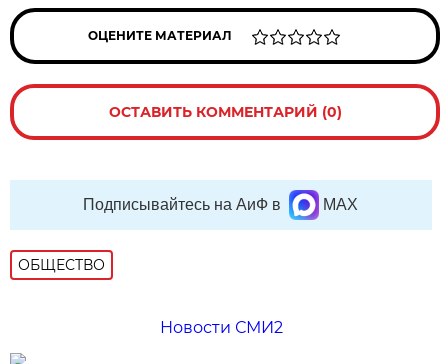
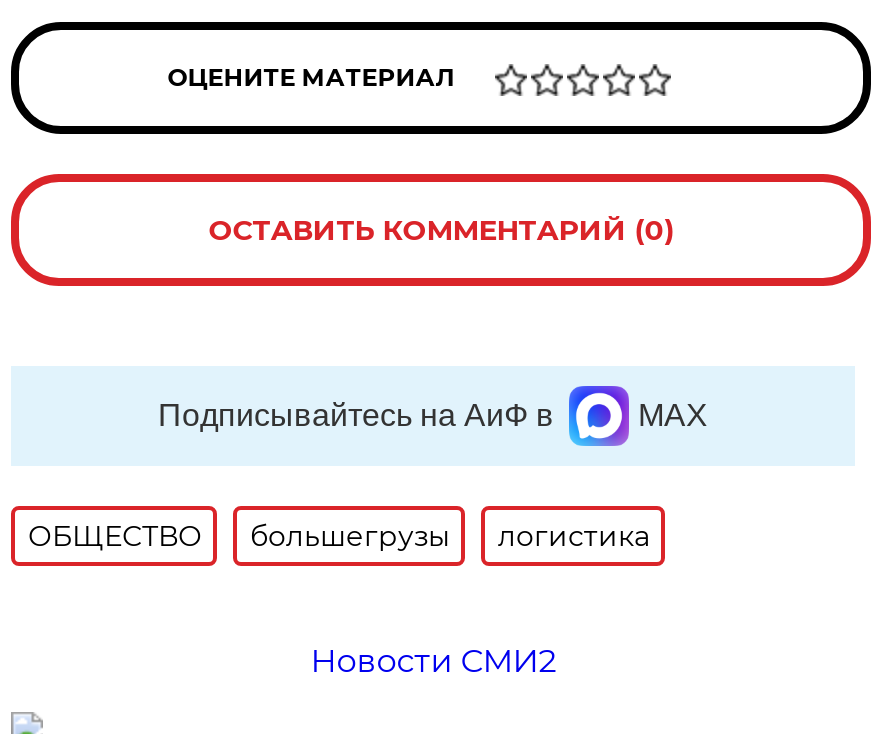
+ большегрузы
+ логистика
